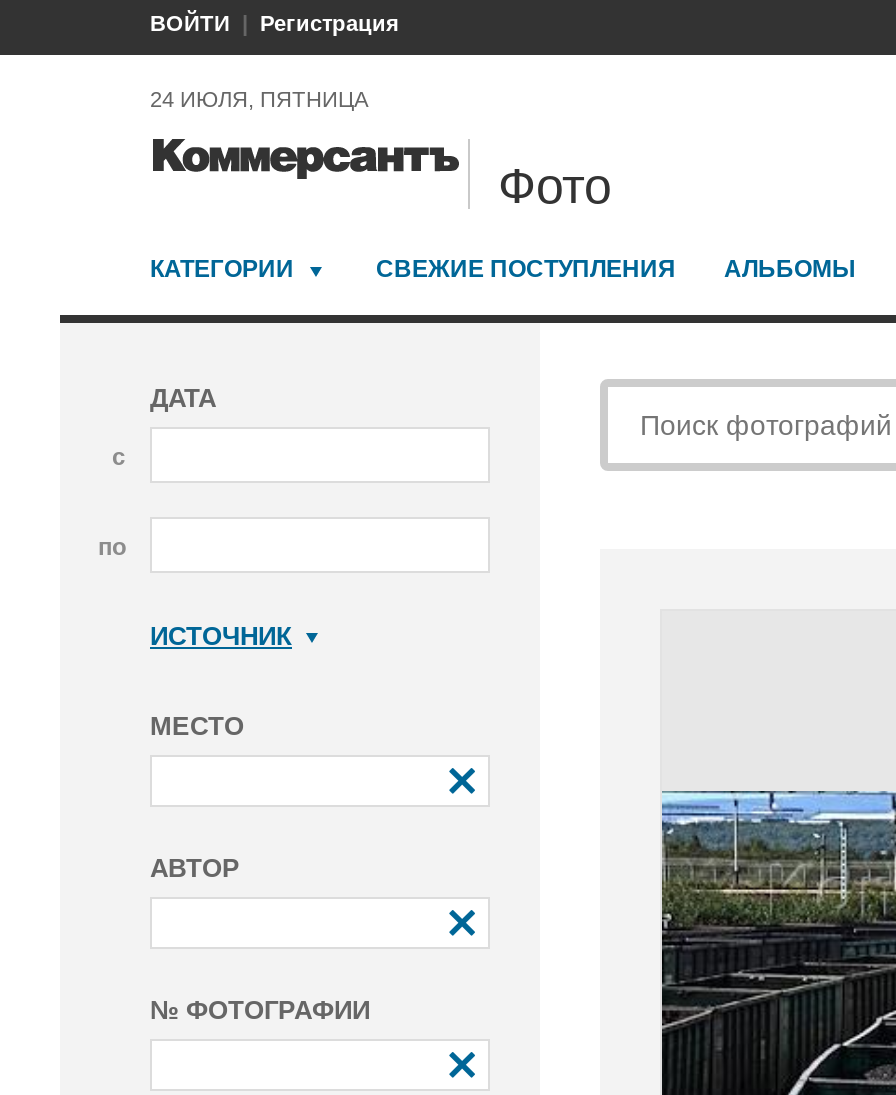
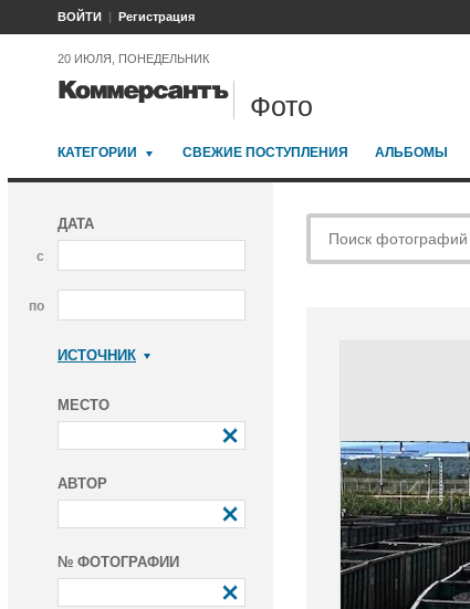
- 24 ИЮЛЯ, ПЯТНИЦА
+ 20 ИЮЛЯ, ПОНЕДЕЛЬНИК
